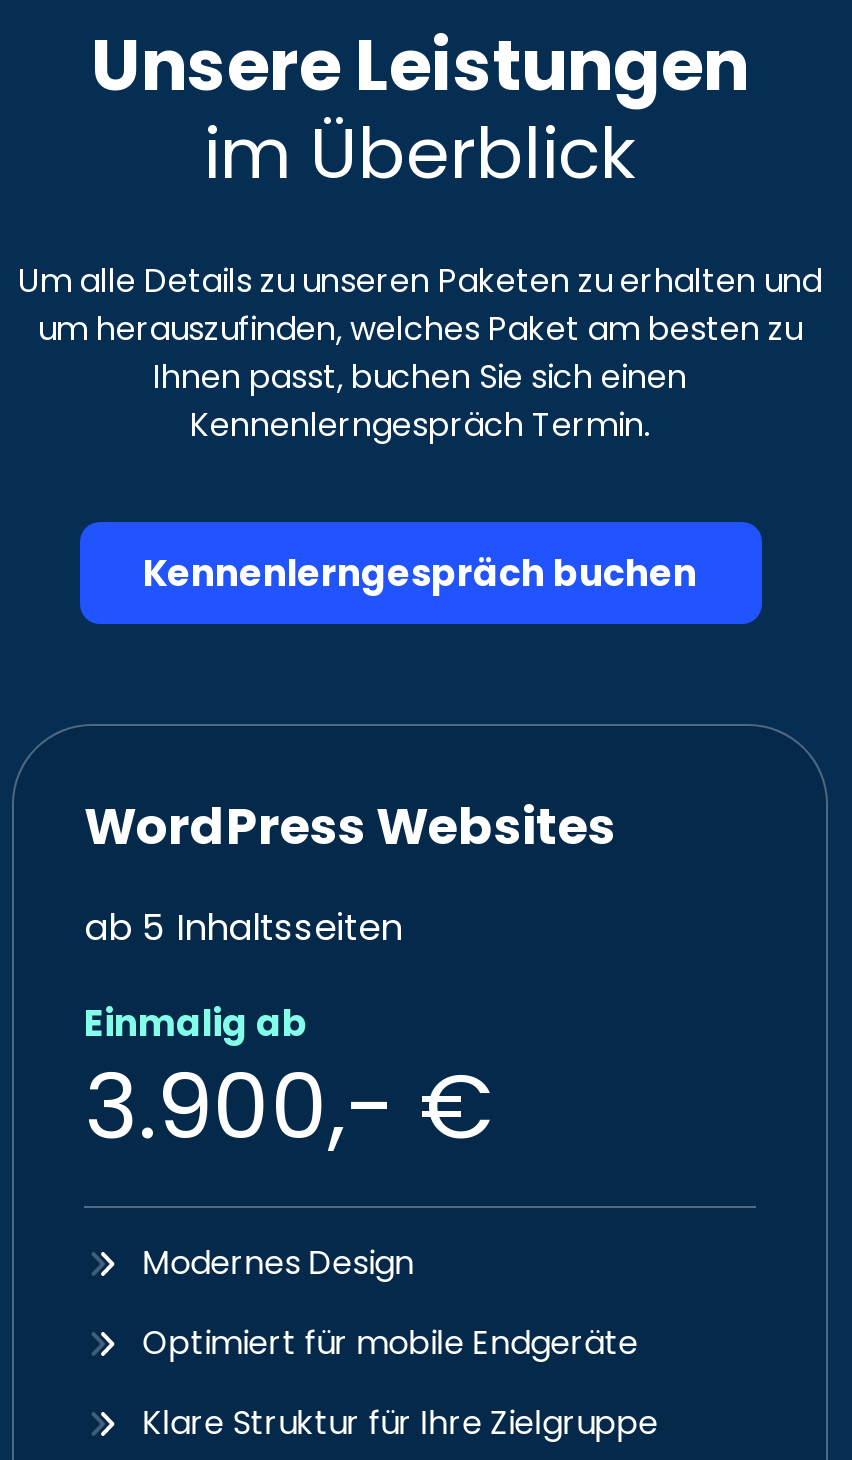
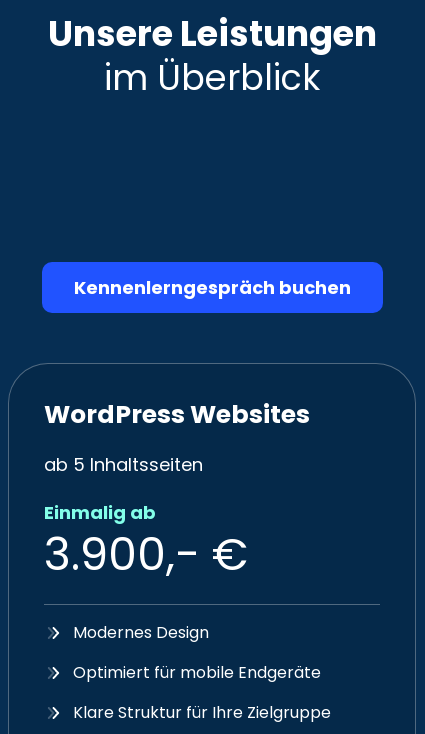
- Um alle Details zu unseren Paketen zu erhalten und
- um herauszufinden, welches Paket am besten zu
- Ihnen passt, buchen Sie sich einen
- Kennenlerngespräch Termin.
